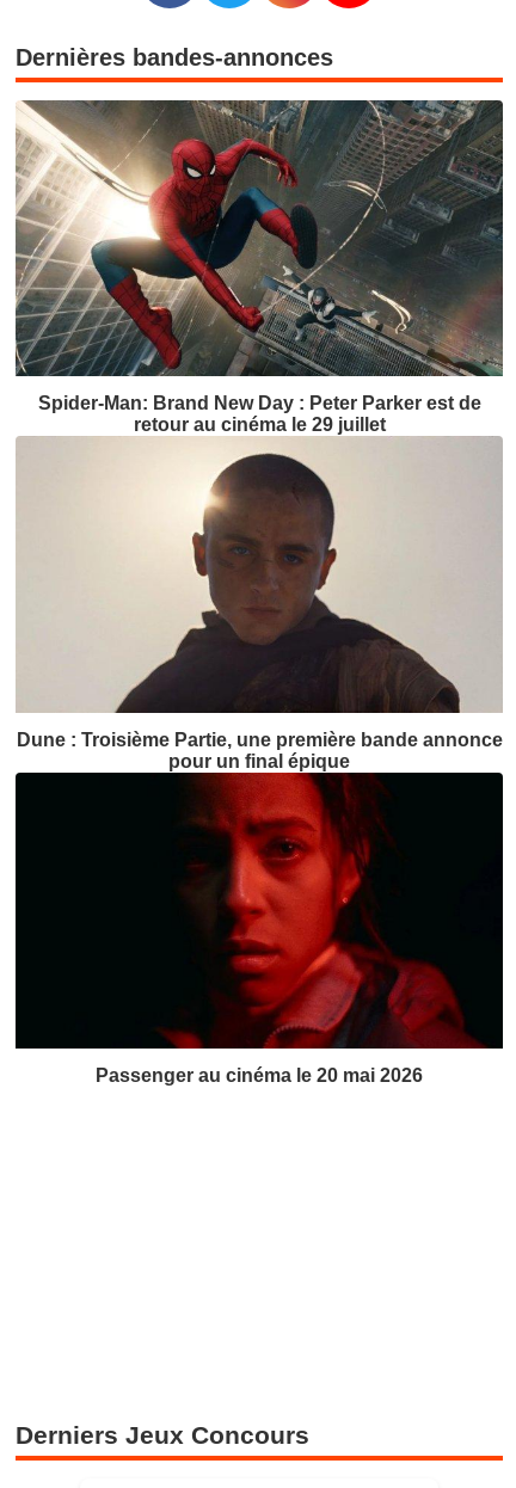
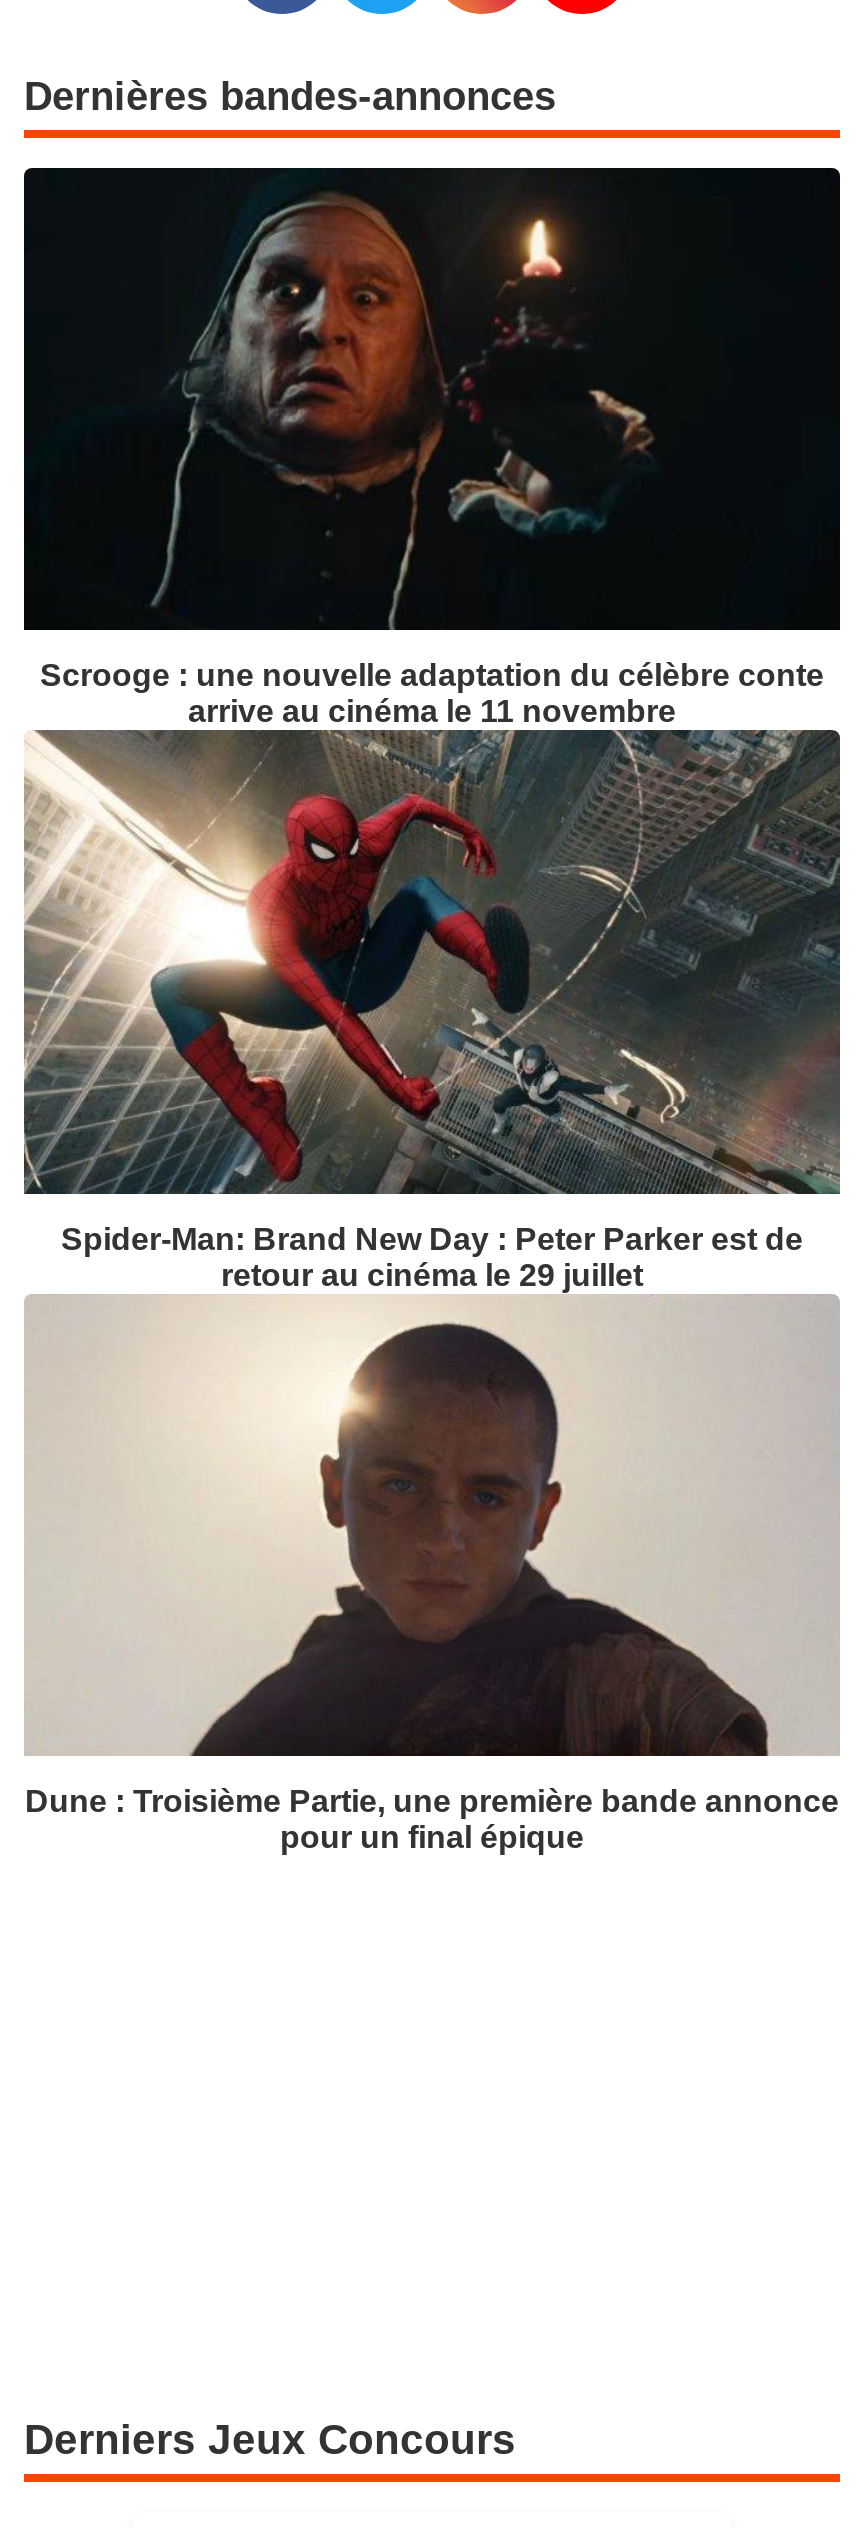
+ [image]
+ Scrooge : une nouvelle adaptation du célèbre conte
+ arrive au cinéma le 11 novembre

moved down: [image] | Spider-Man: Brand New Day : Peter Parker est de | retour au cinéma le 29 juillet | Dune : Troisième Partie, une première bande annonce | pour un final épique

- [image]
- Passenger au cinéma le 20 mai 2026
